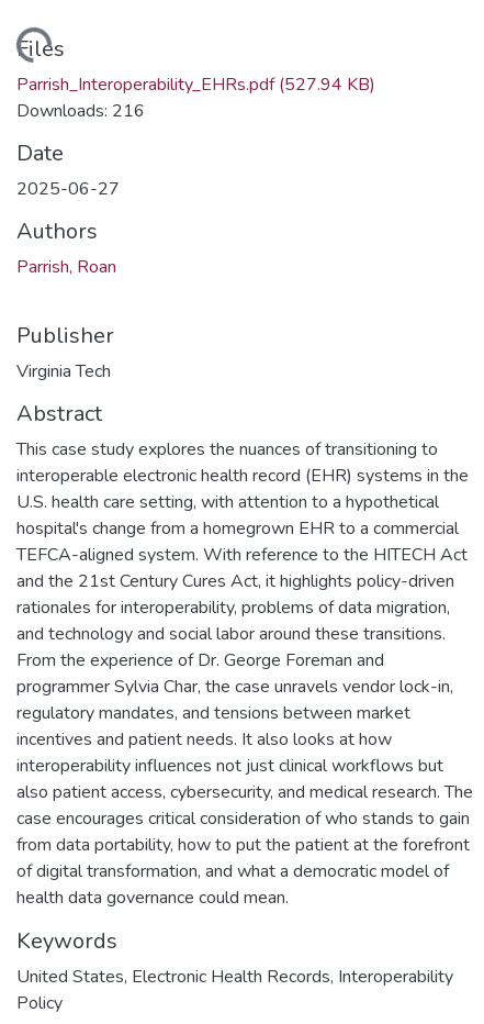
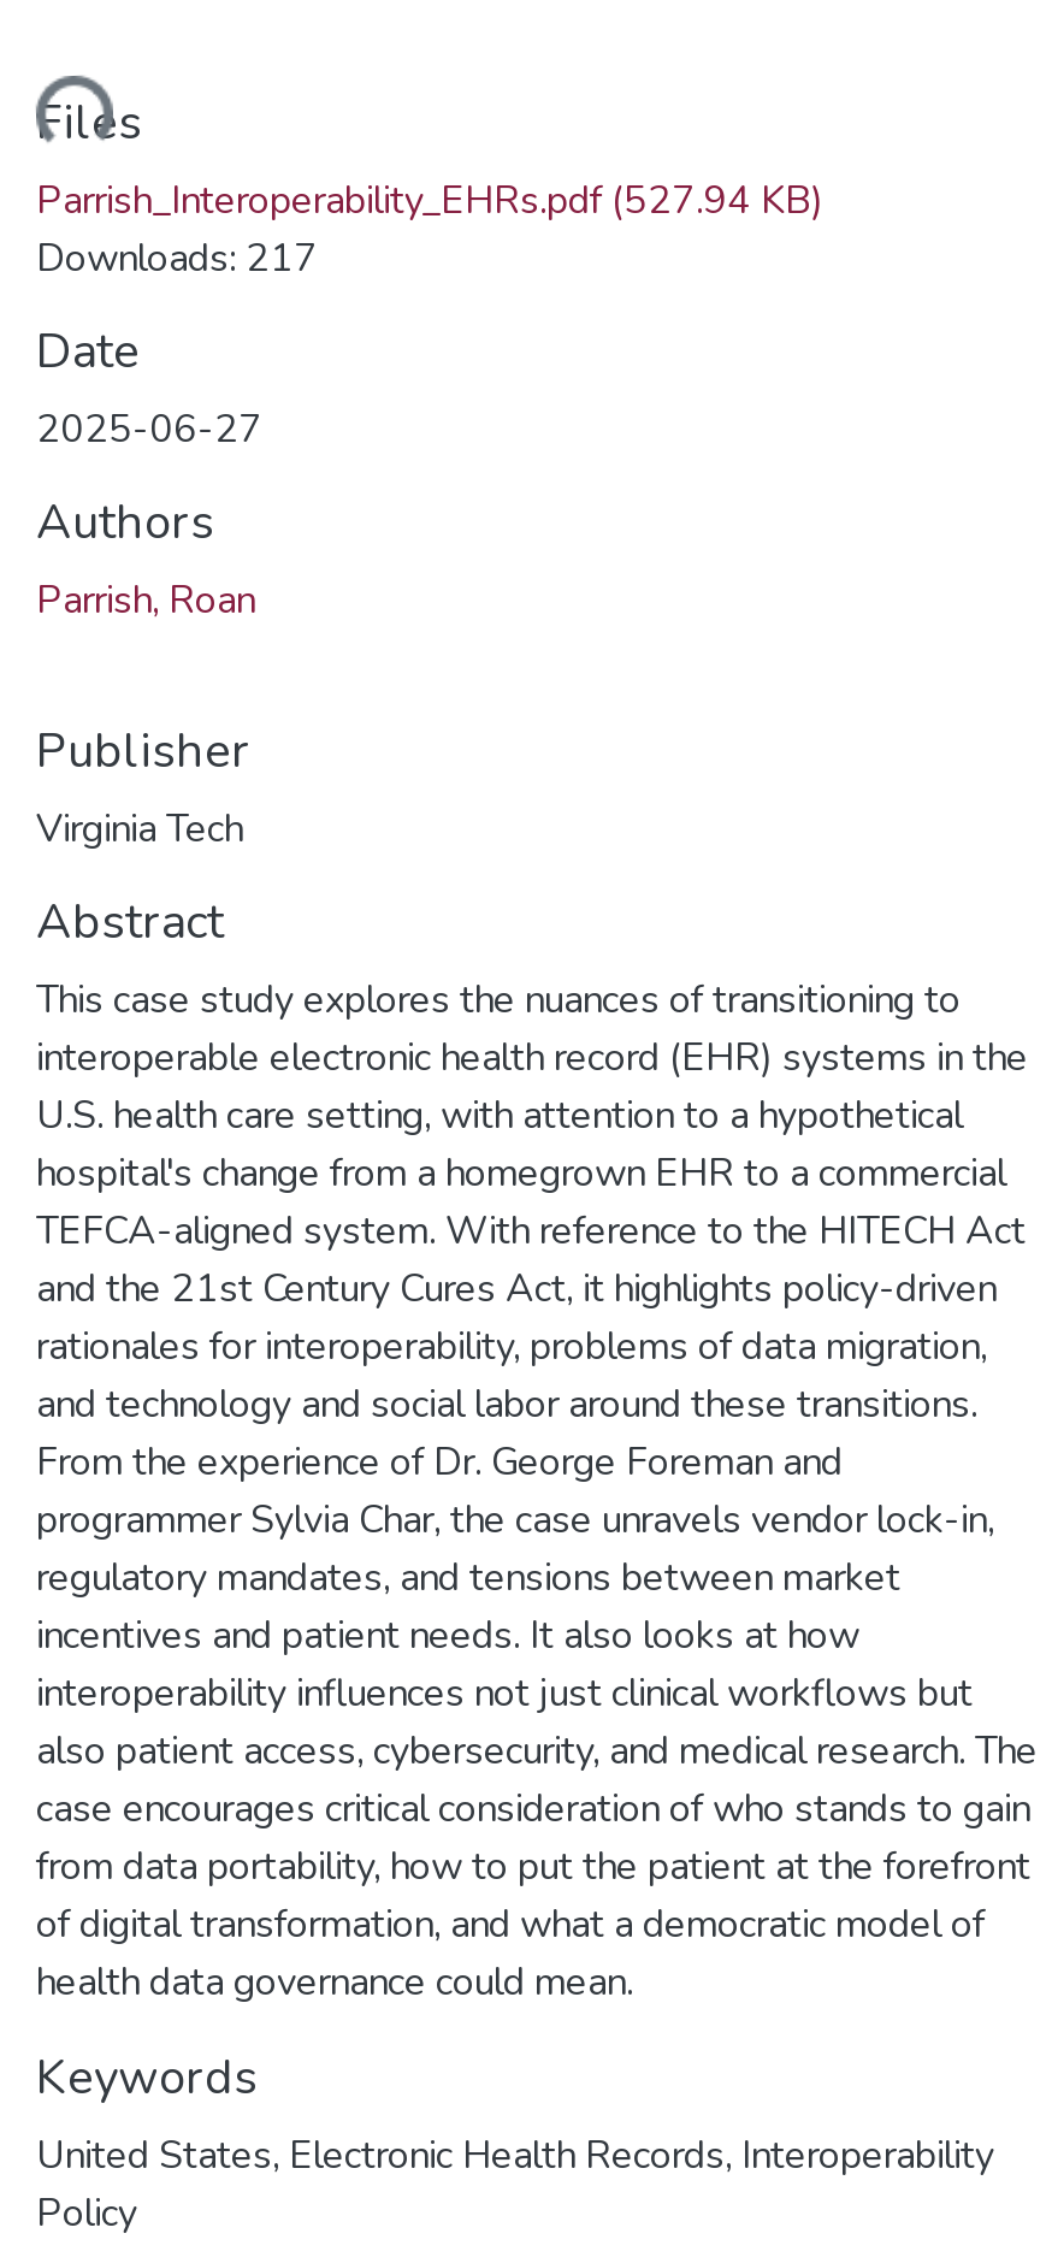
- Downloads: 216
+ Downloads: 217
